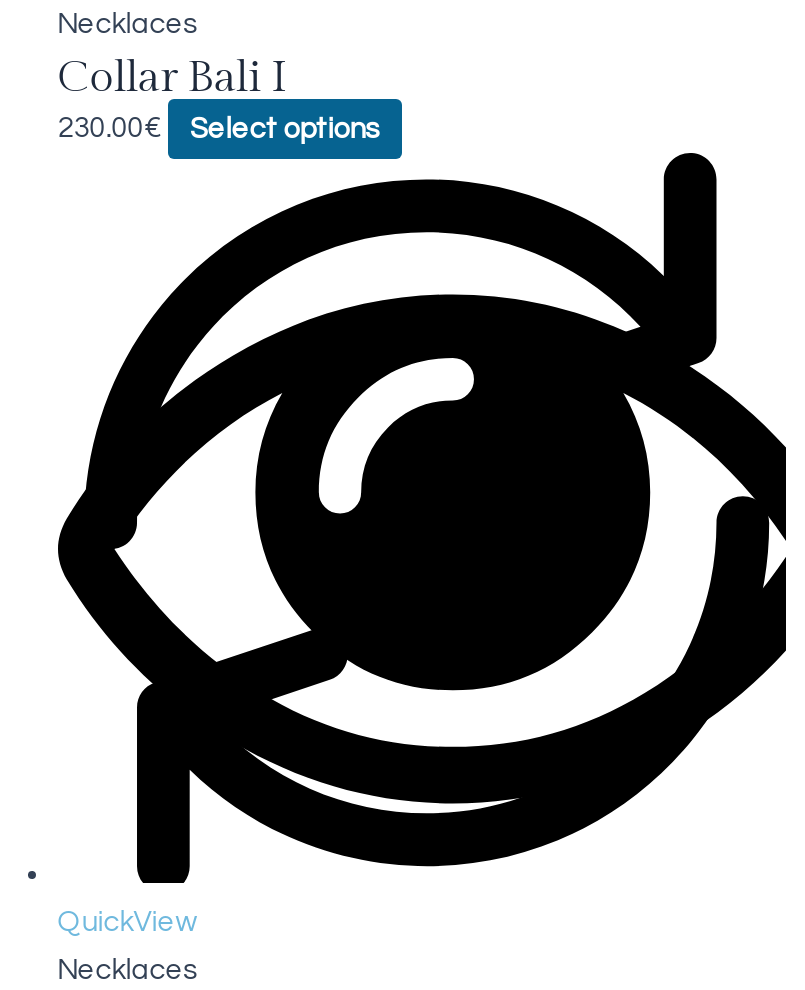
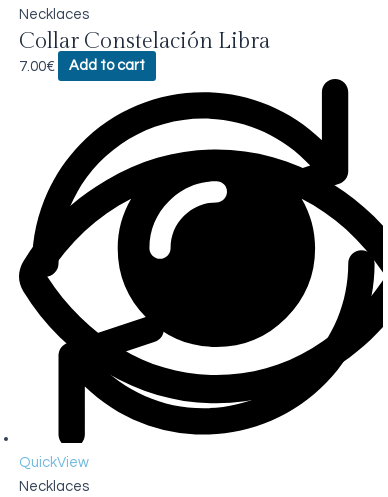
- Collar Bali I
- 230.00€
- Select options
+ Collar Constelación Libra
+ 7.00€
+ Add to cart
